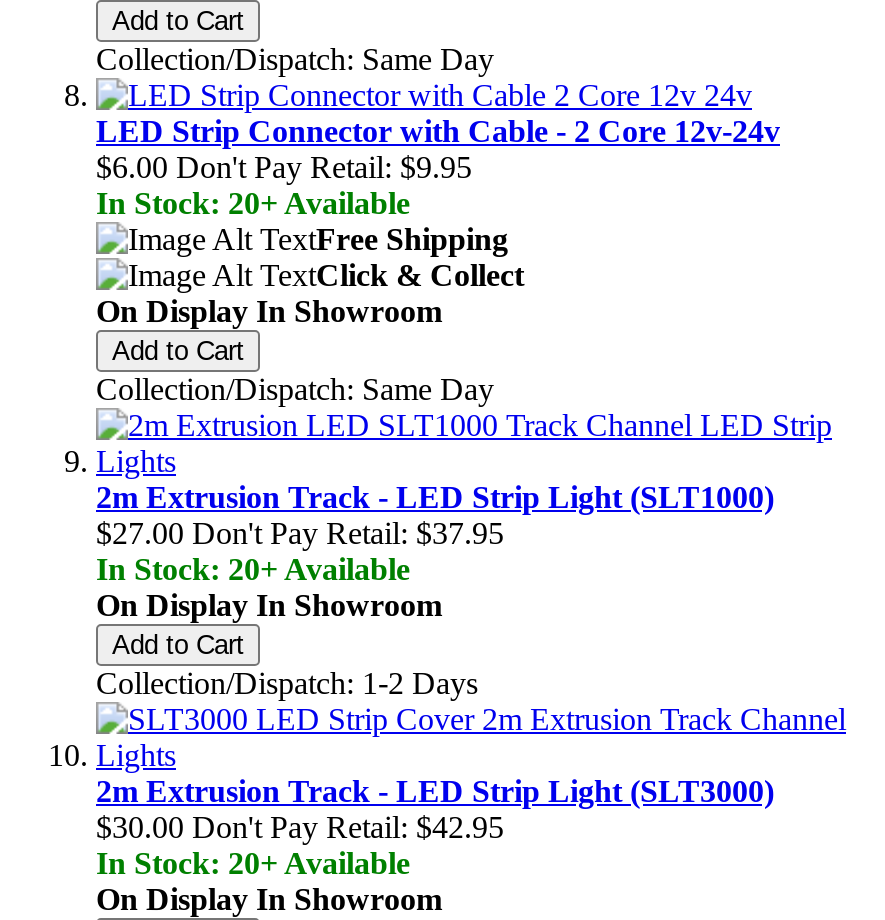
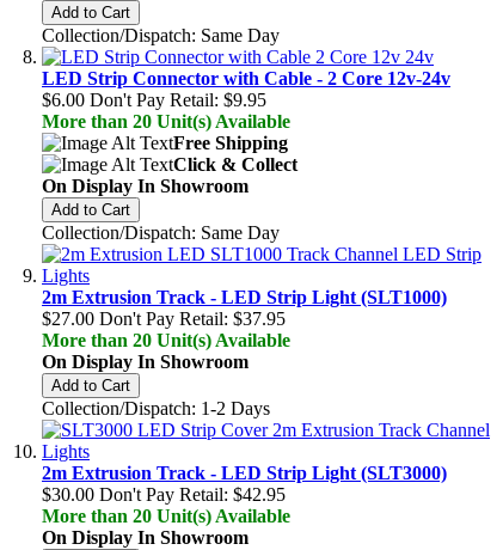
- In Stock: 20+ Available
+ More than 20 Unit(s) Available

- In Stock: 20+ Available
+ More than 20 Unit(s) Available

- In Stock: 20+ Available
+ More than 20 Unit(s) Available
